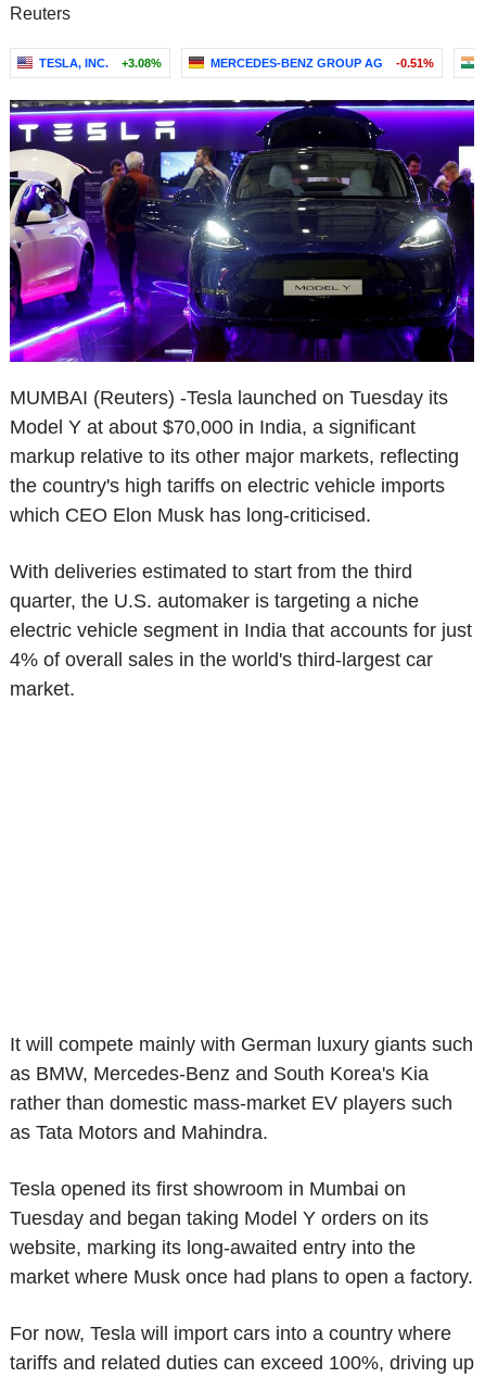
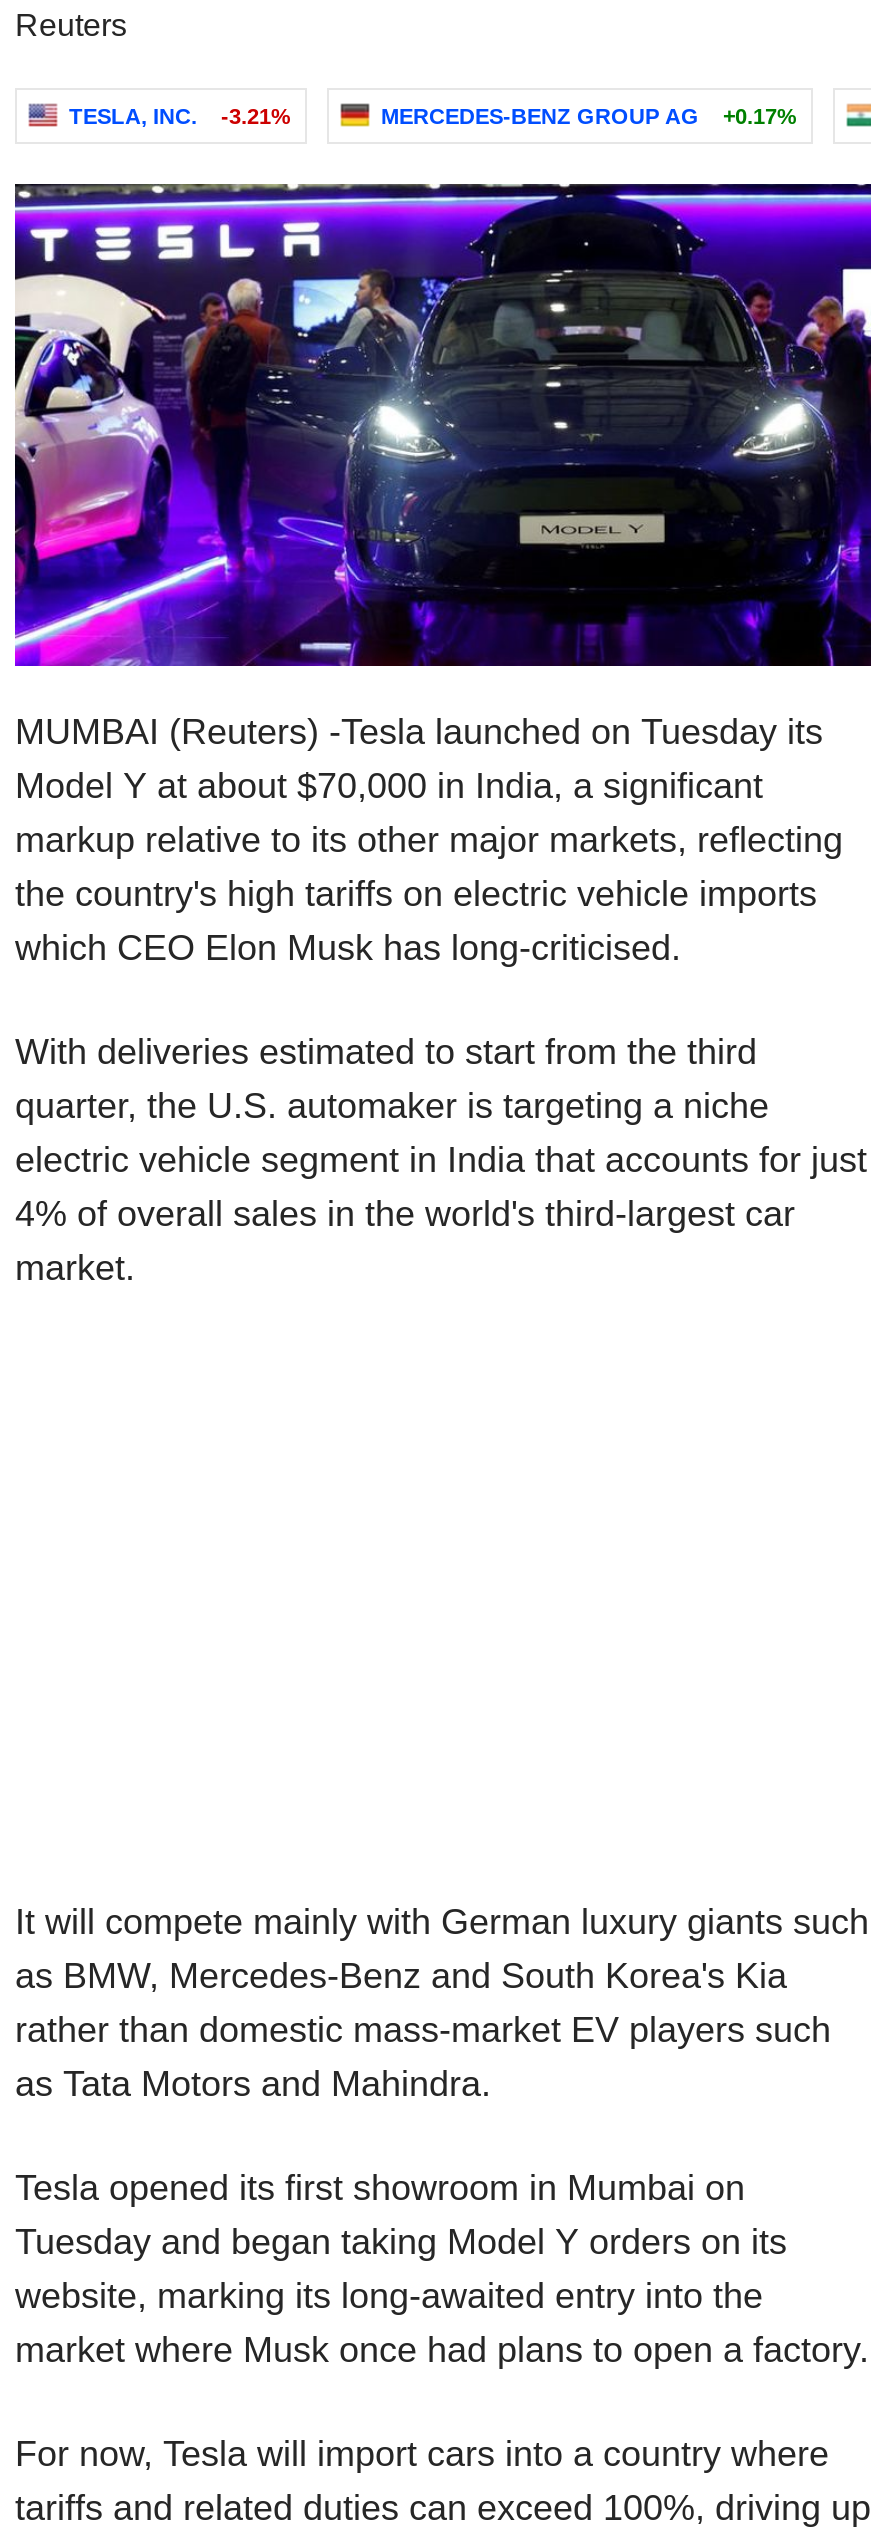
- TESLA, INC. +3.08%
+ TESLA, INC. -3.21%

- MERCEDES-BENZ GROUP AG -0.51%
+ MERCEDES-BENZ GROUP AG +0.17%
